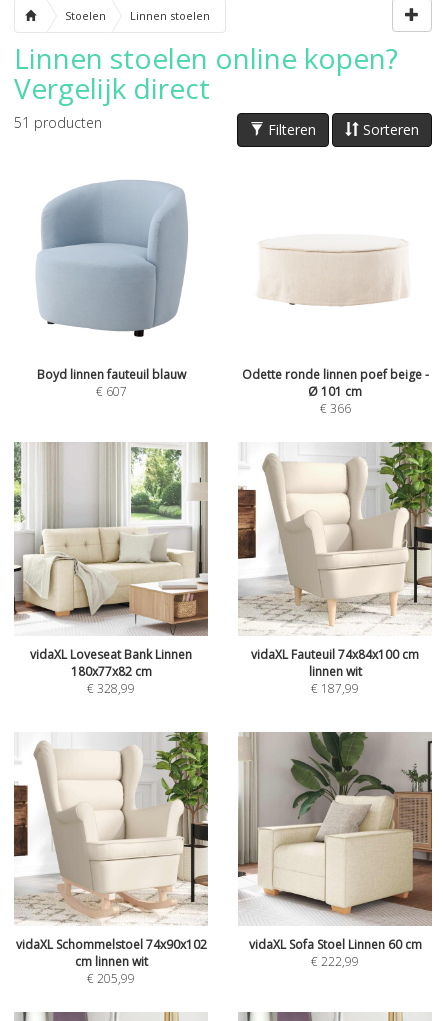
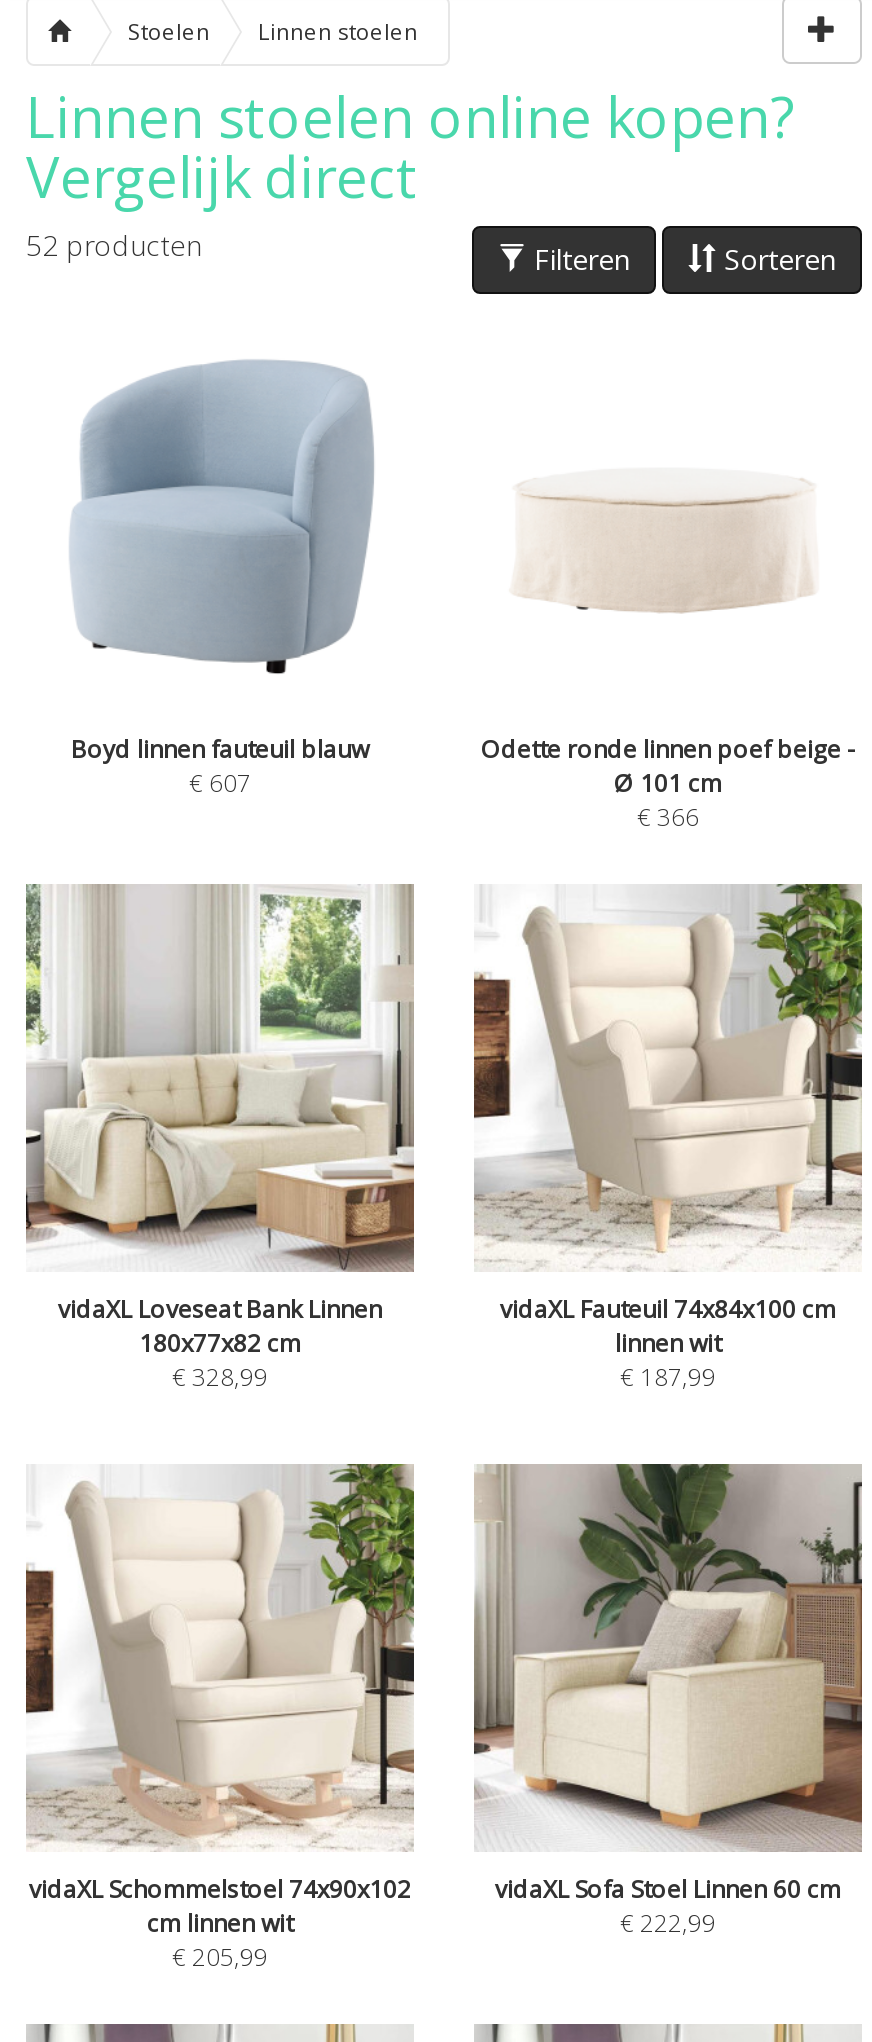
- 51 producten
+ 52 producten
